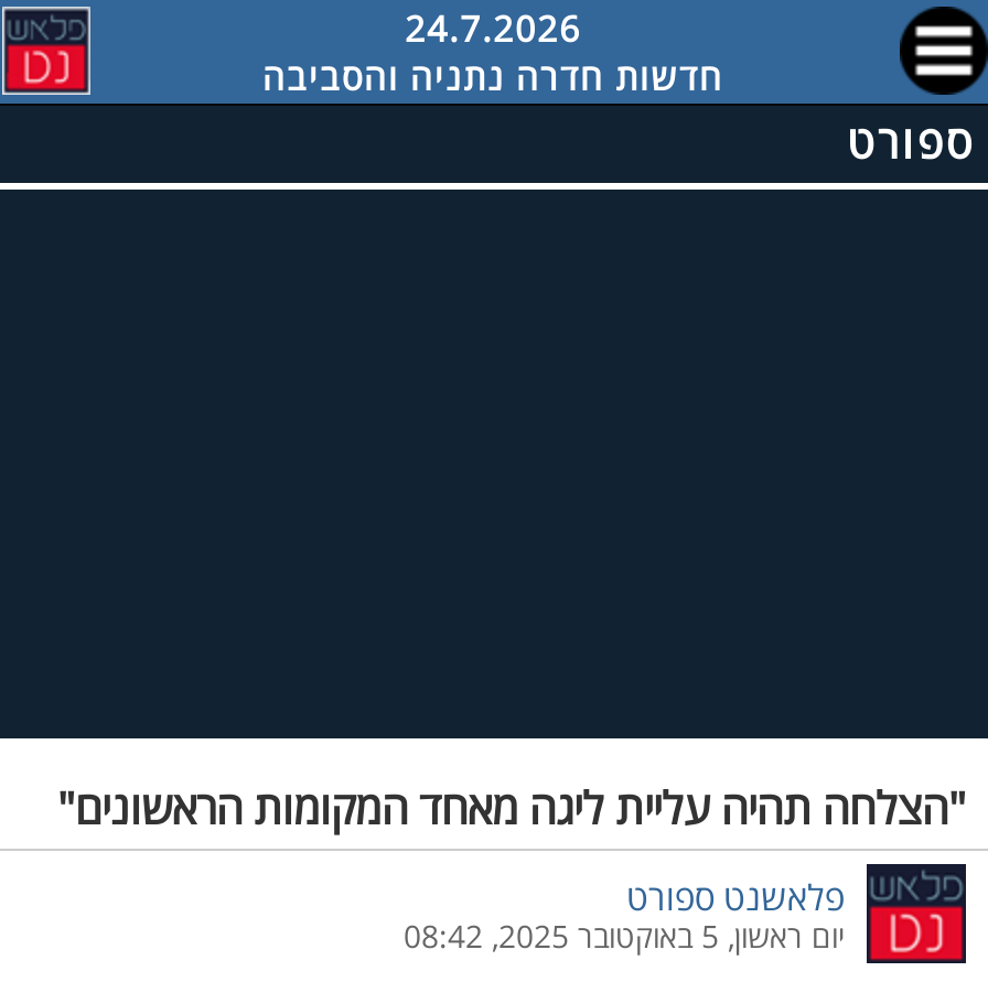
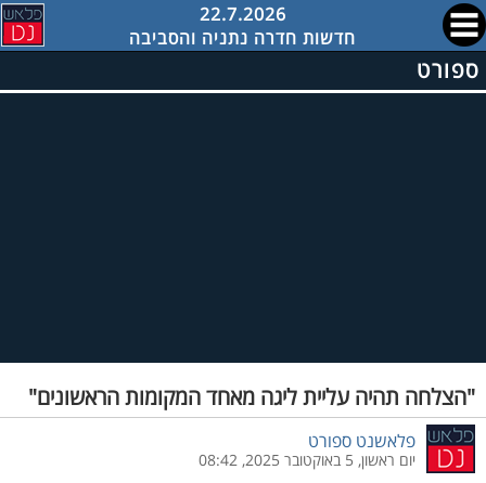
- 24.7.2026
+ 22.7.2026
